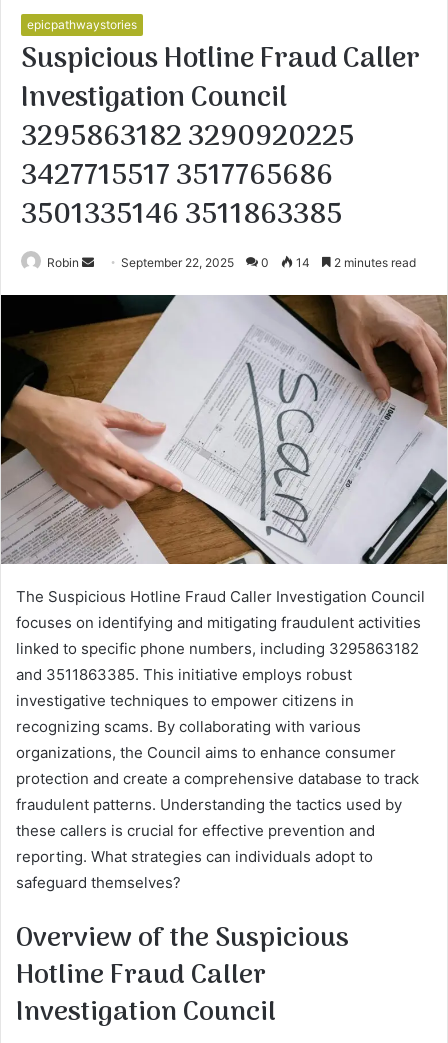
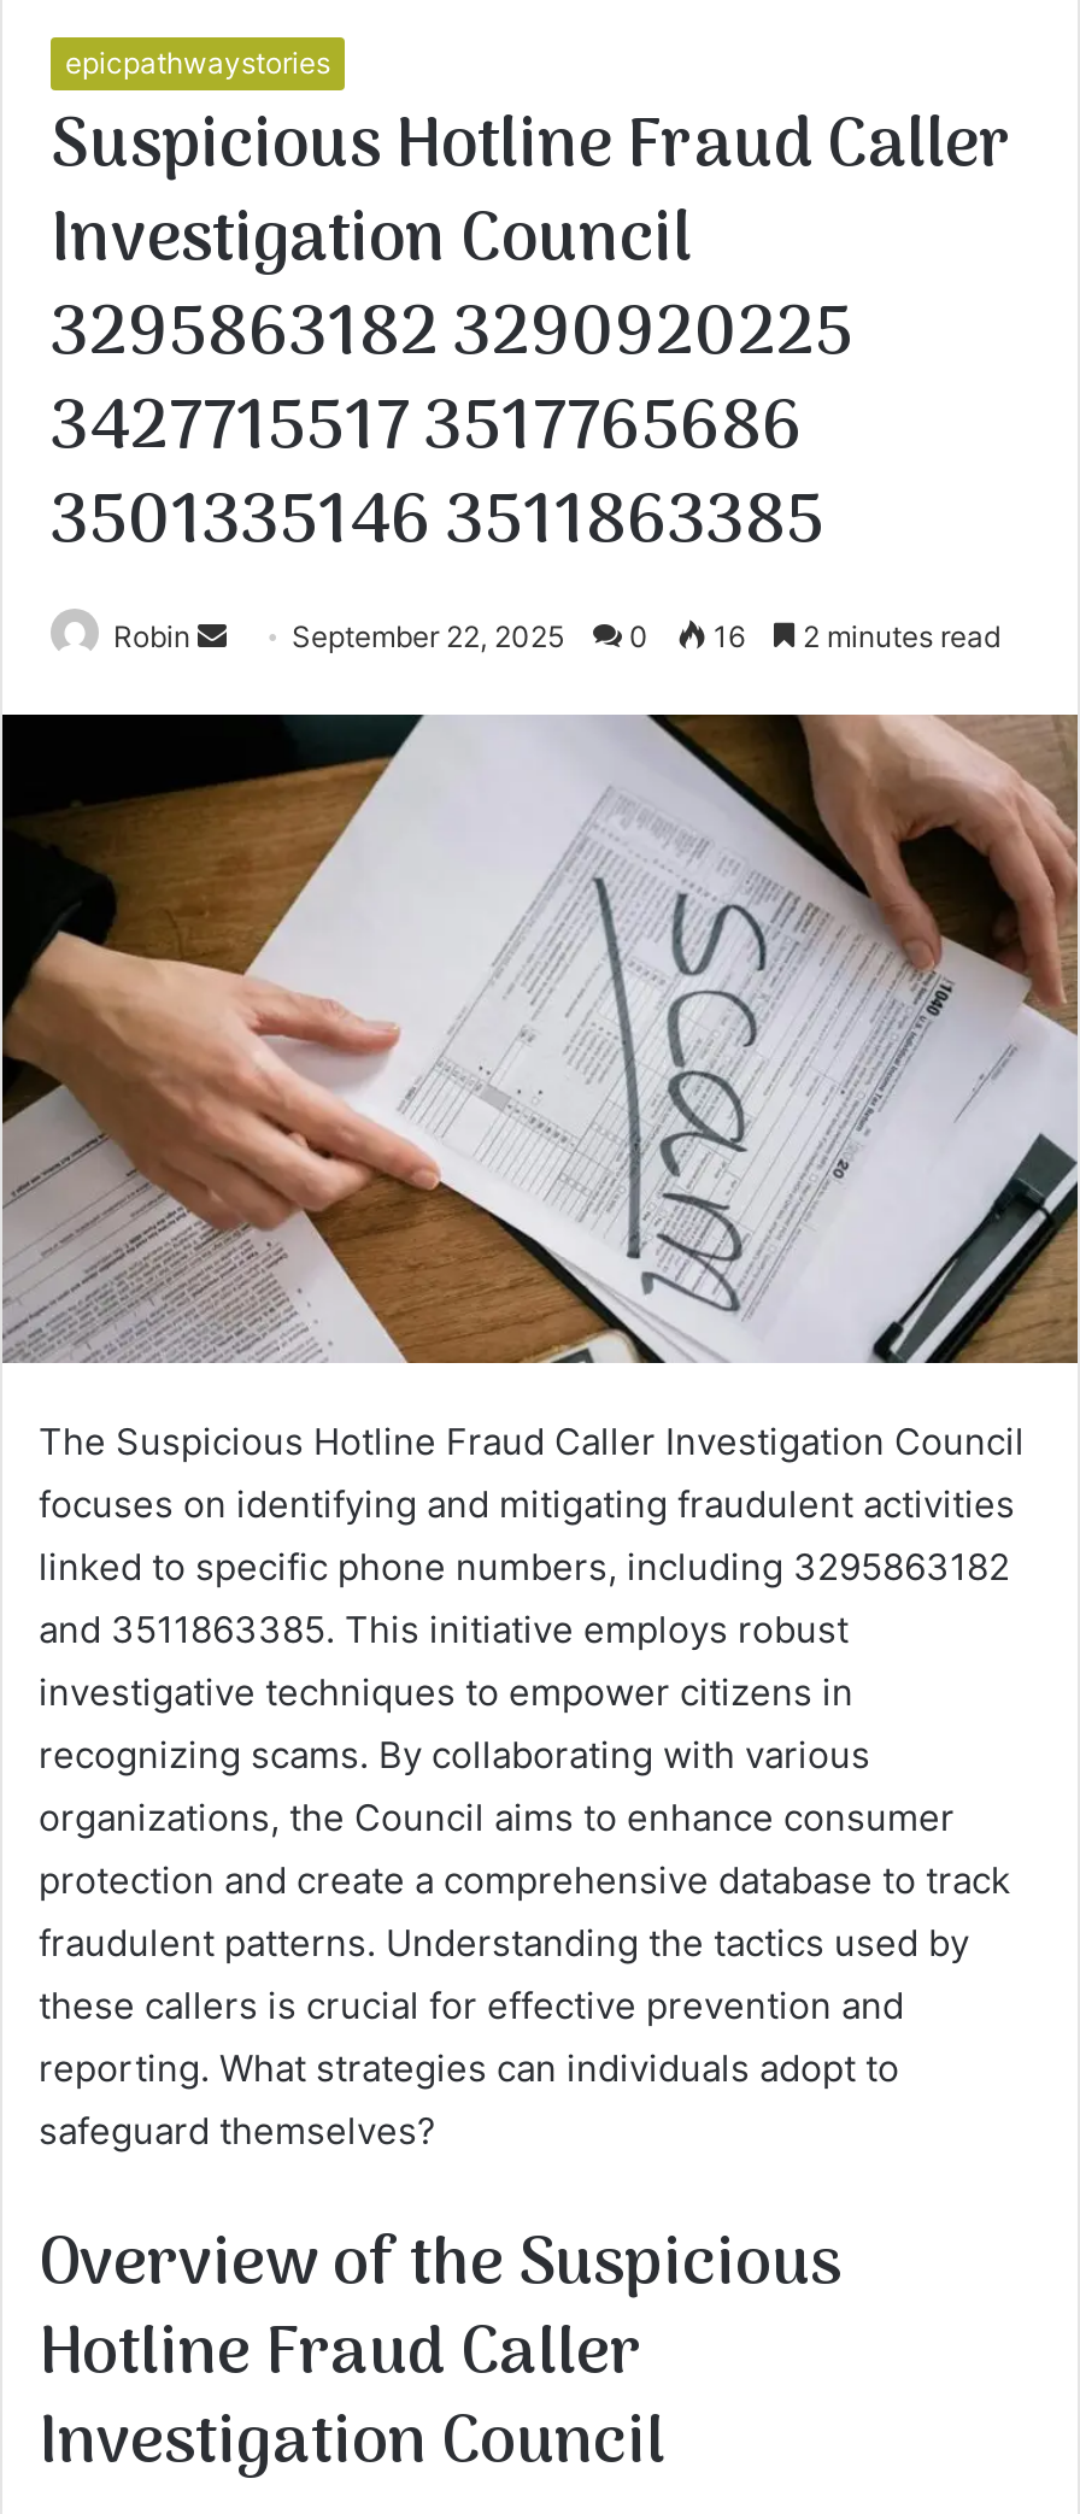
- 14
+ 16
